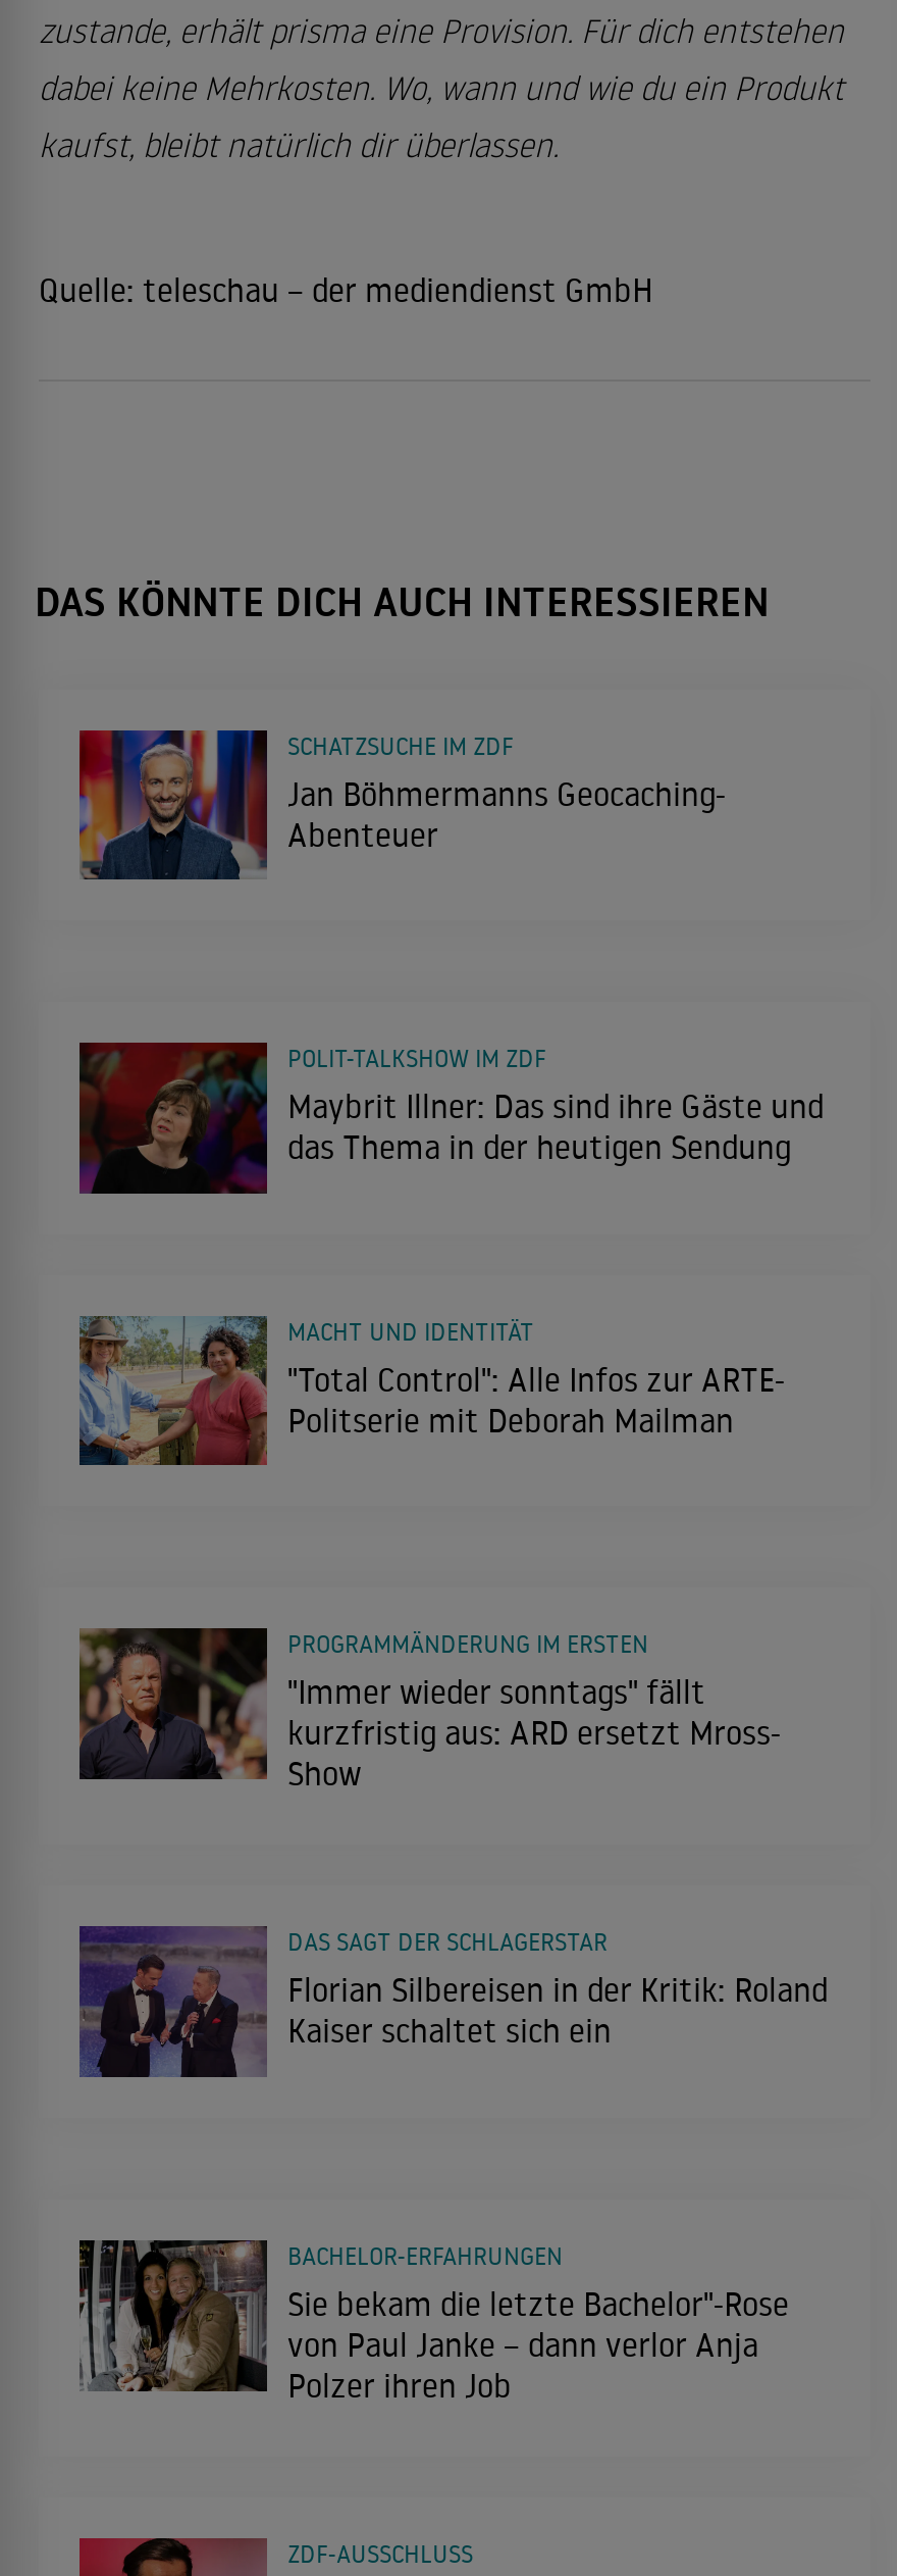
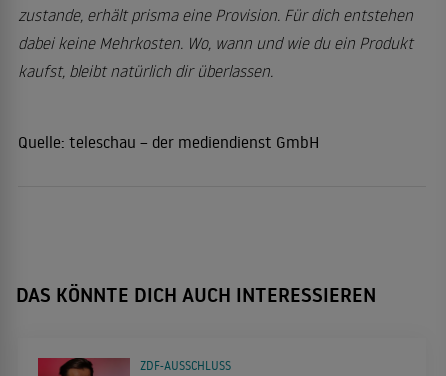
- [image]
- Jan Böhmermanns Geocaching-
- Abenteuer

- SCHATZSUCHE IM ZDF

- [image]
- Maybrit Illner: Das sind ihre Gäste und
- das Thema in der heutigen Sendung

- POLIT-TALKSHOW IM ZDF

- [image]
- "Total Control": Alle Infos zur ARTE-
- Politserie mit Deborah Mailman

- MACHT UND IDENTITÄT

- [image]
- "Immer wieder sonntags" fällt
- kurzfristig aus: ARD ersetzt Mross-
- Show

- PROGRAMMÄNDERUNG IM ERSTEN

- [image]
- Florian Silbereisen in der Kritik: Roland
- Kaiser schaltet sich ein

- DAS SAGT DER SCHLAGERSTAR

- [image]
- Sie bekam die letzte Bachelor"-Rose
- von Paul Janke – dann verlor Anja
- Polzer ihren Job

- BACHELOR-ERFAHRUNGEN
